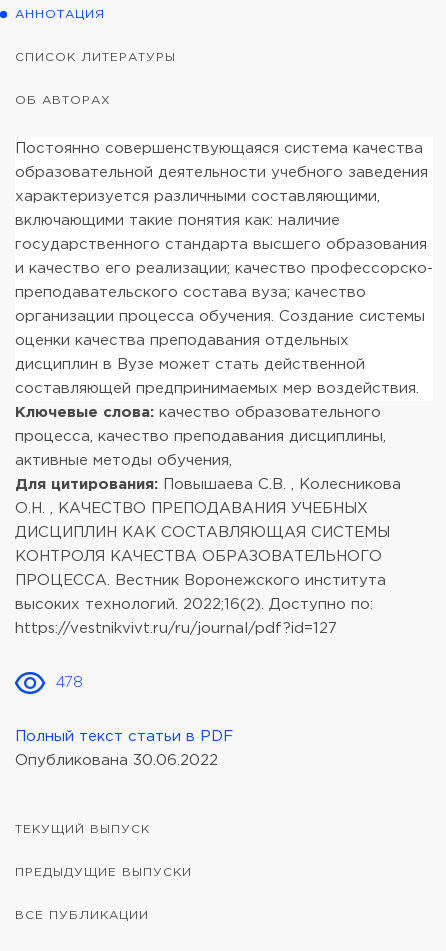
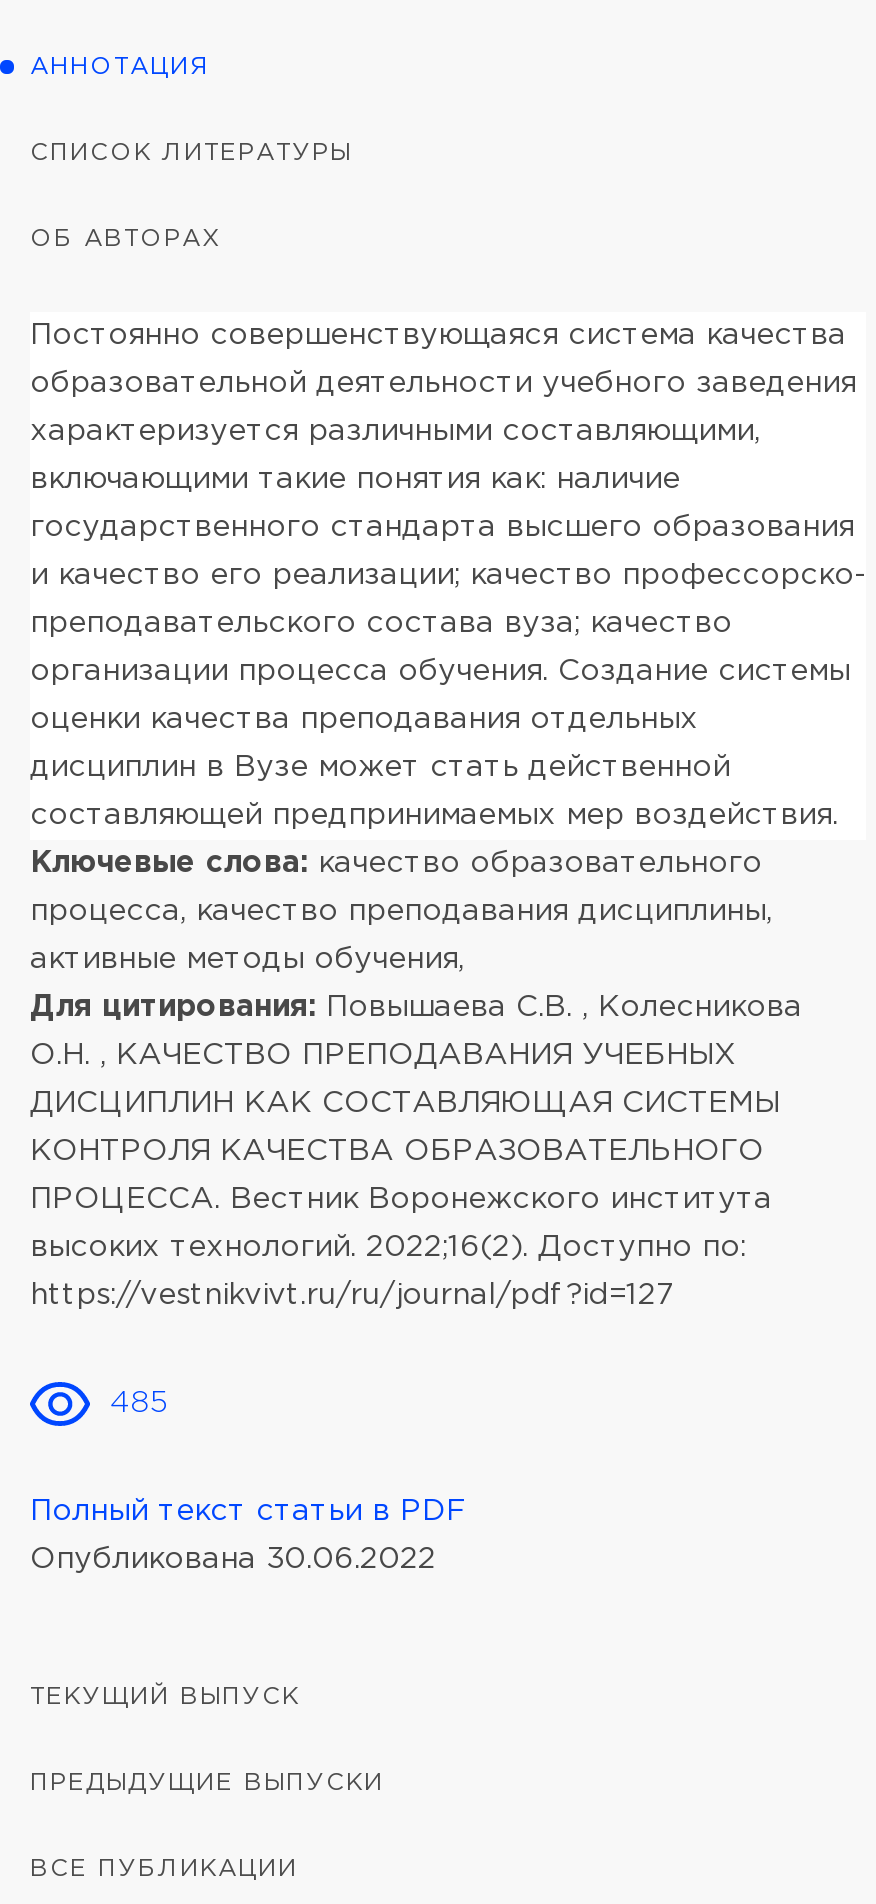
- 478
+ 485
